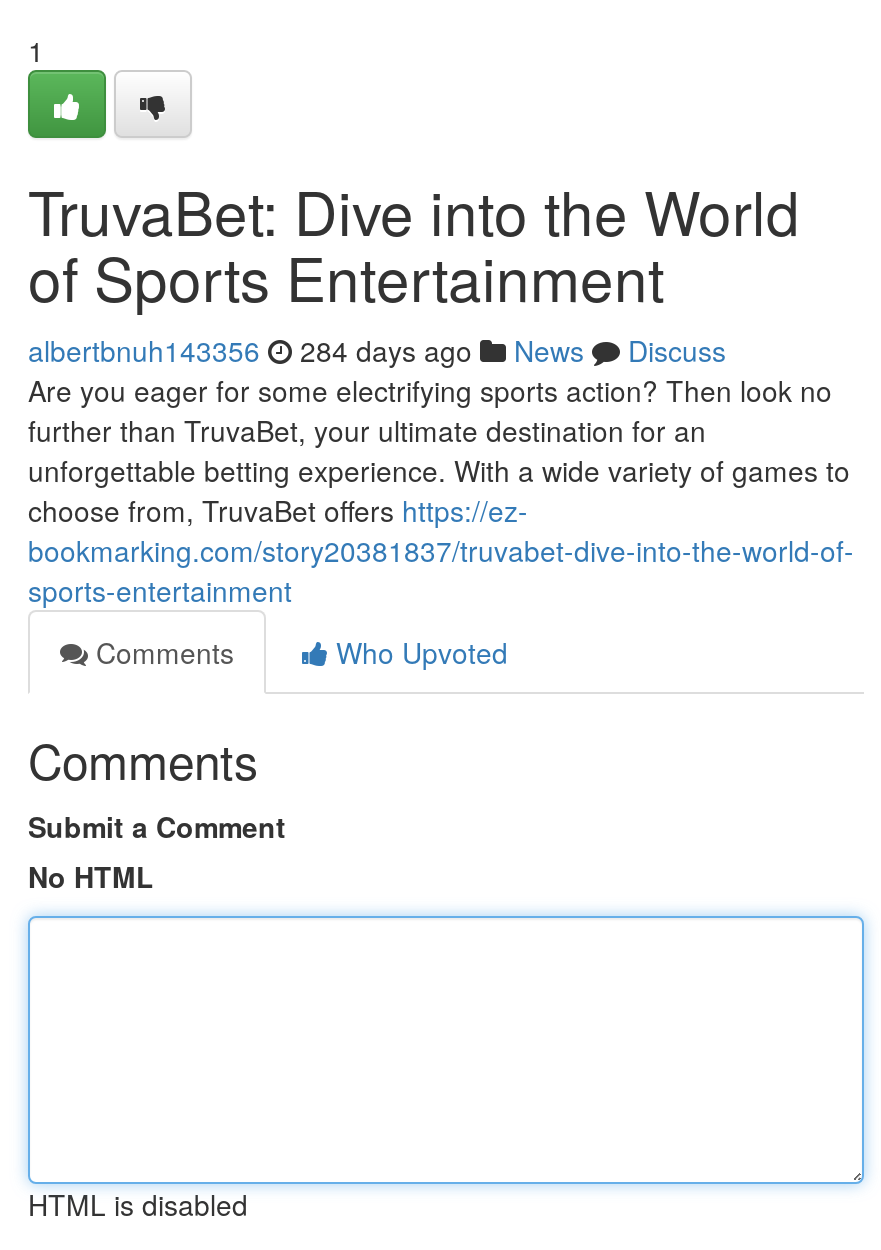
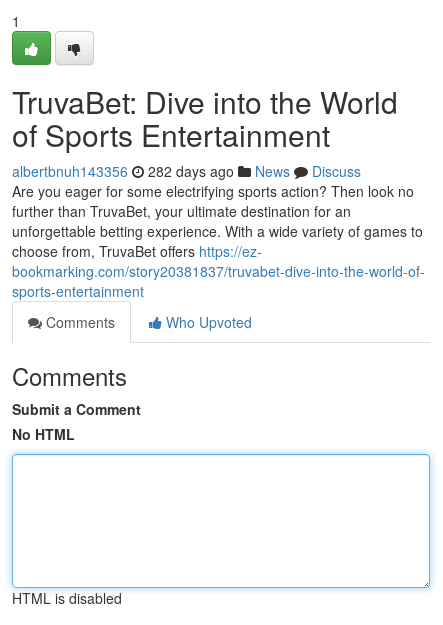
- albertbnuh143356 284 days ago News Discuss
+ albertbnuh143356 282 days ago News Discuss
